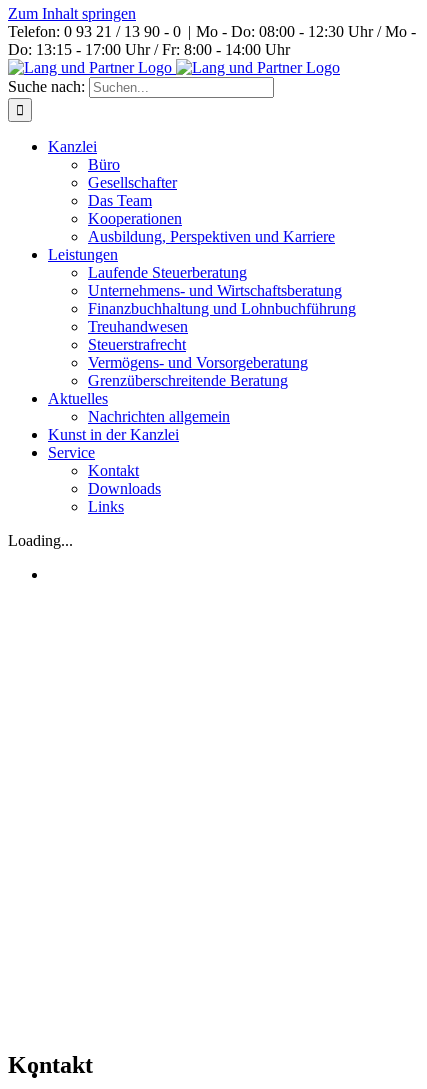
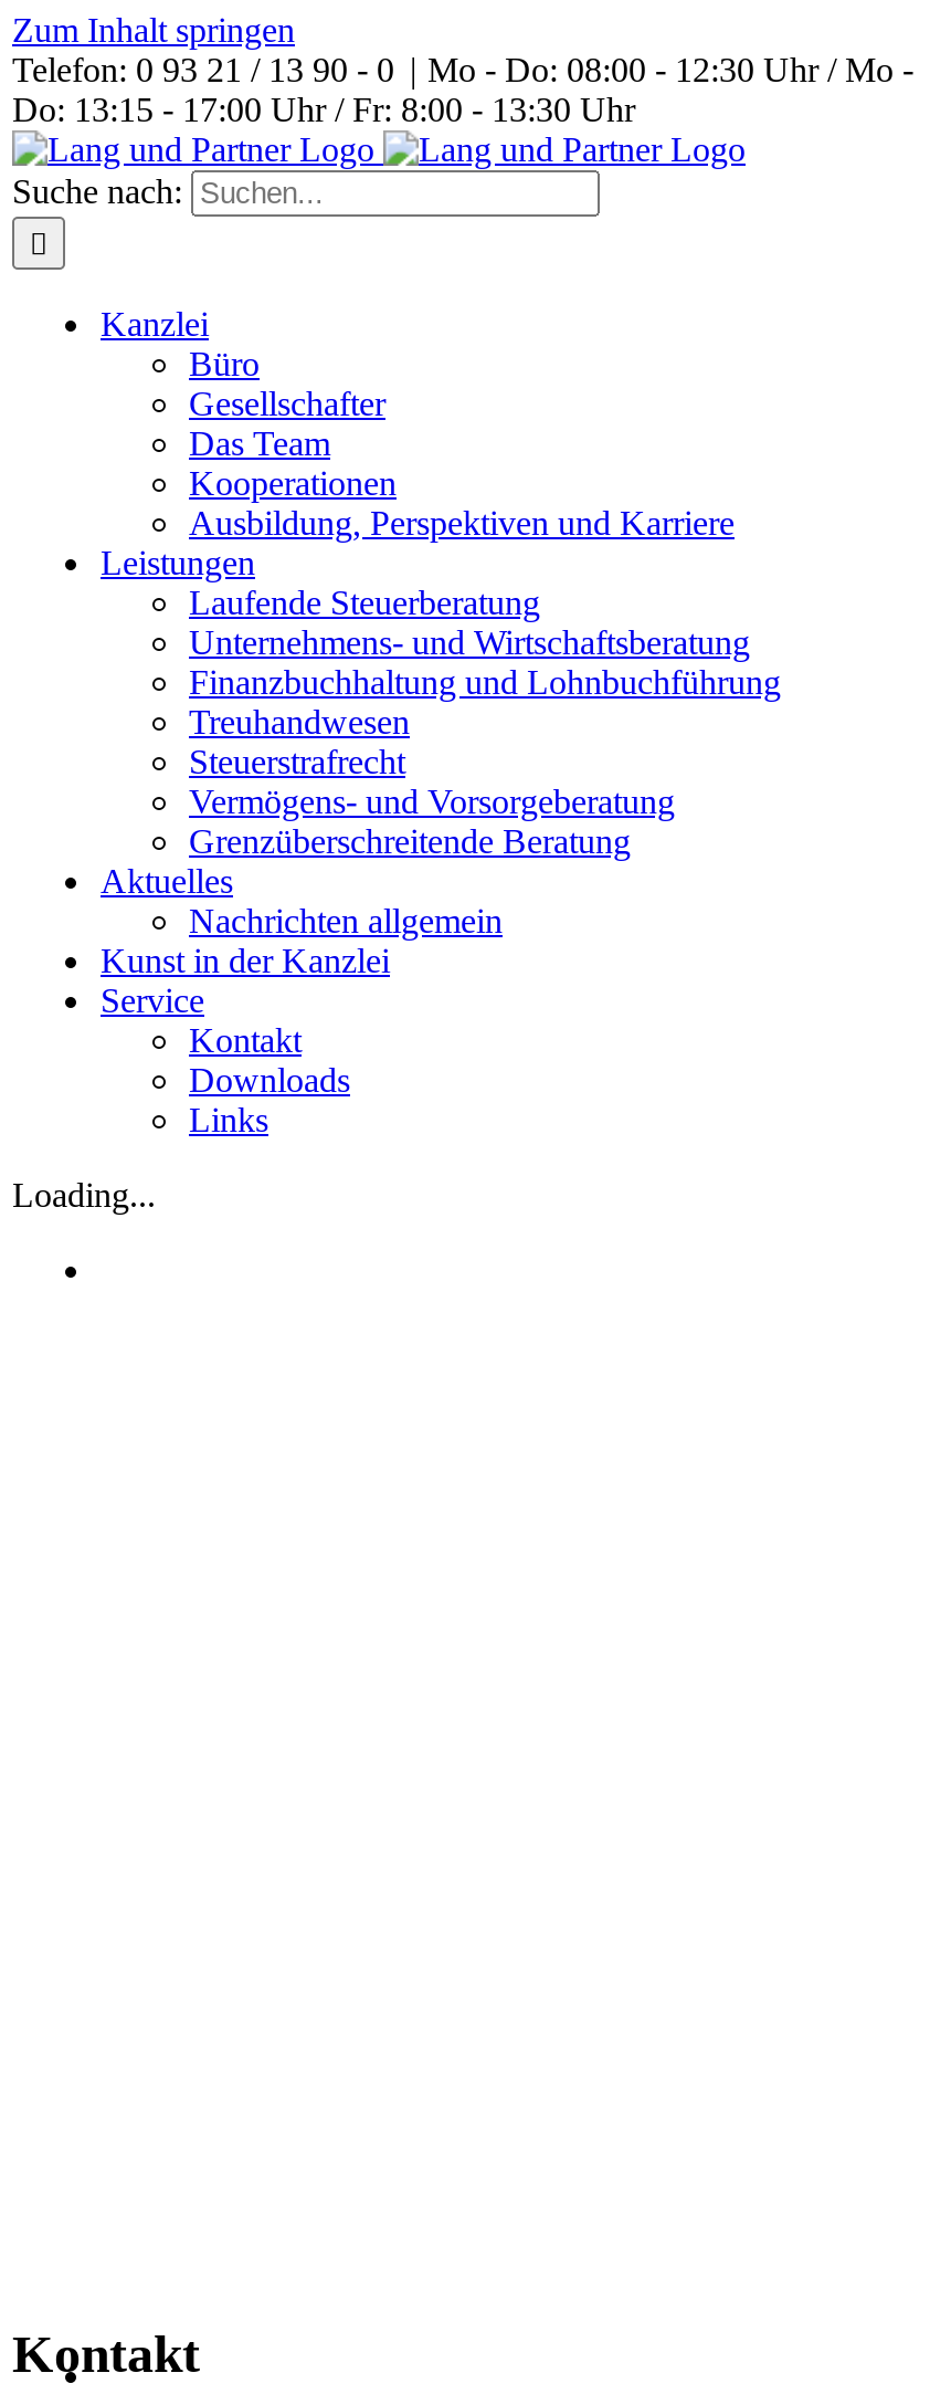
- Do: 13:15 - 17:00 Uhr / Fr: 8:00 - 14:00 Uhr
+ Do: 13:15 - 17:00 Uhr / Fr: 8:00 - 13:30 Uhr
